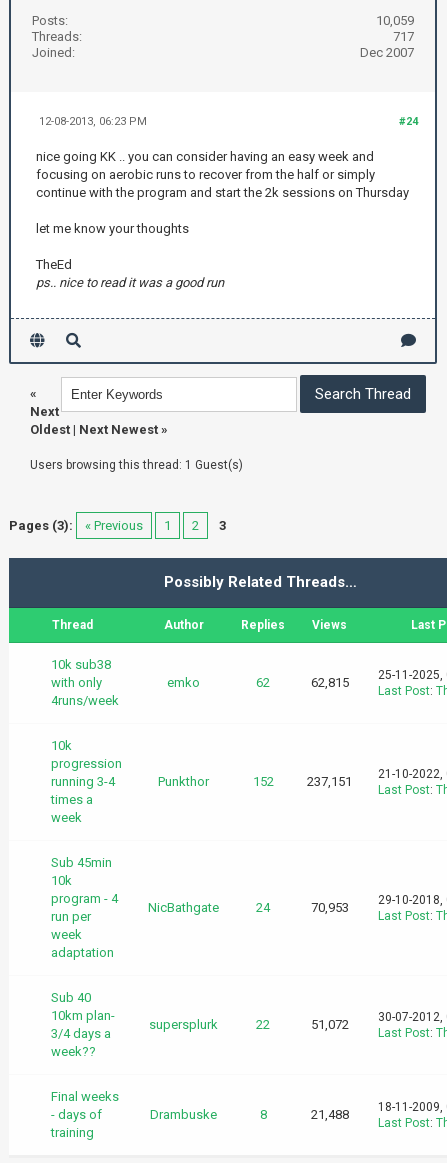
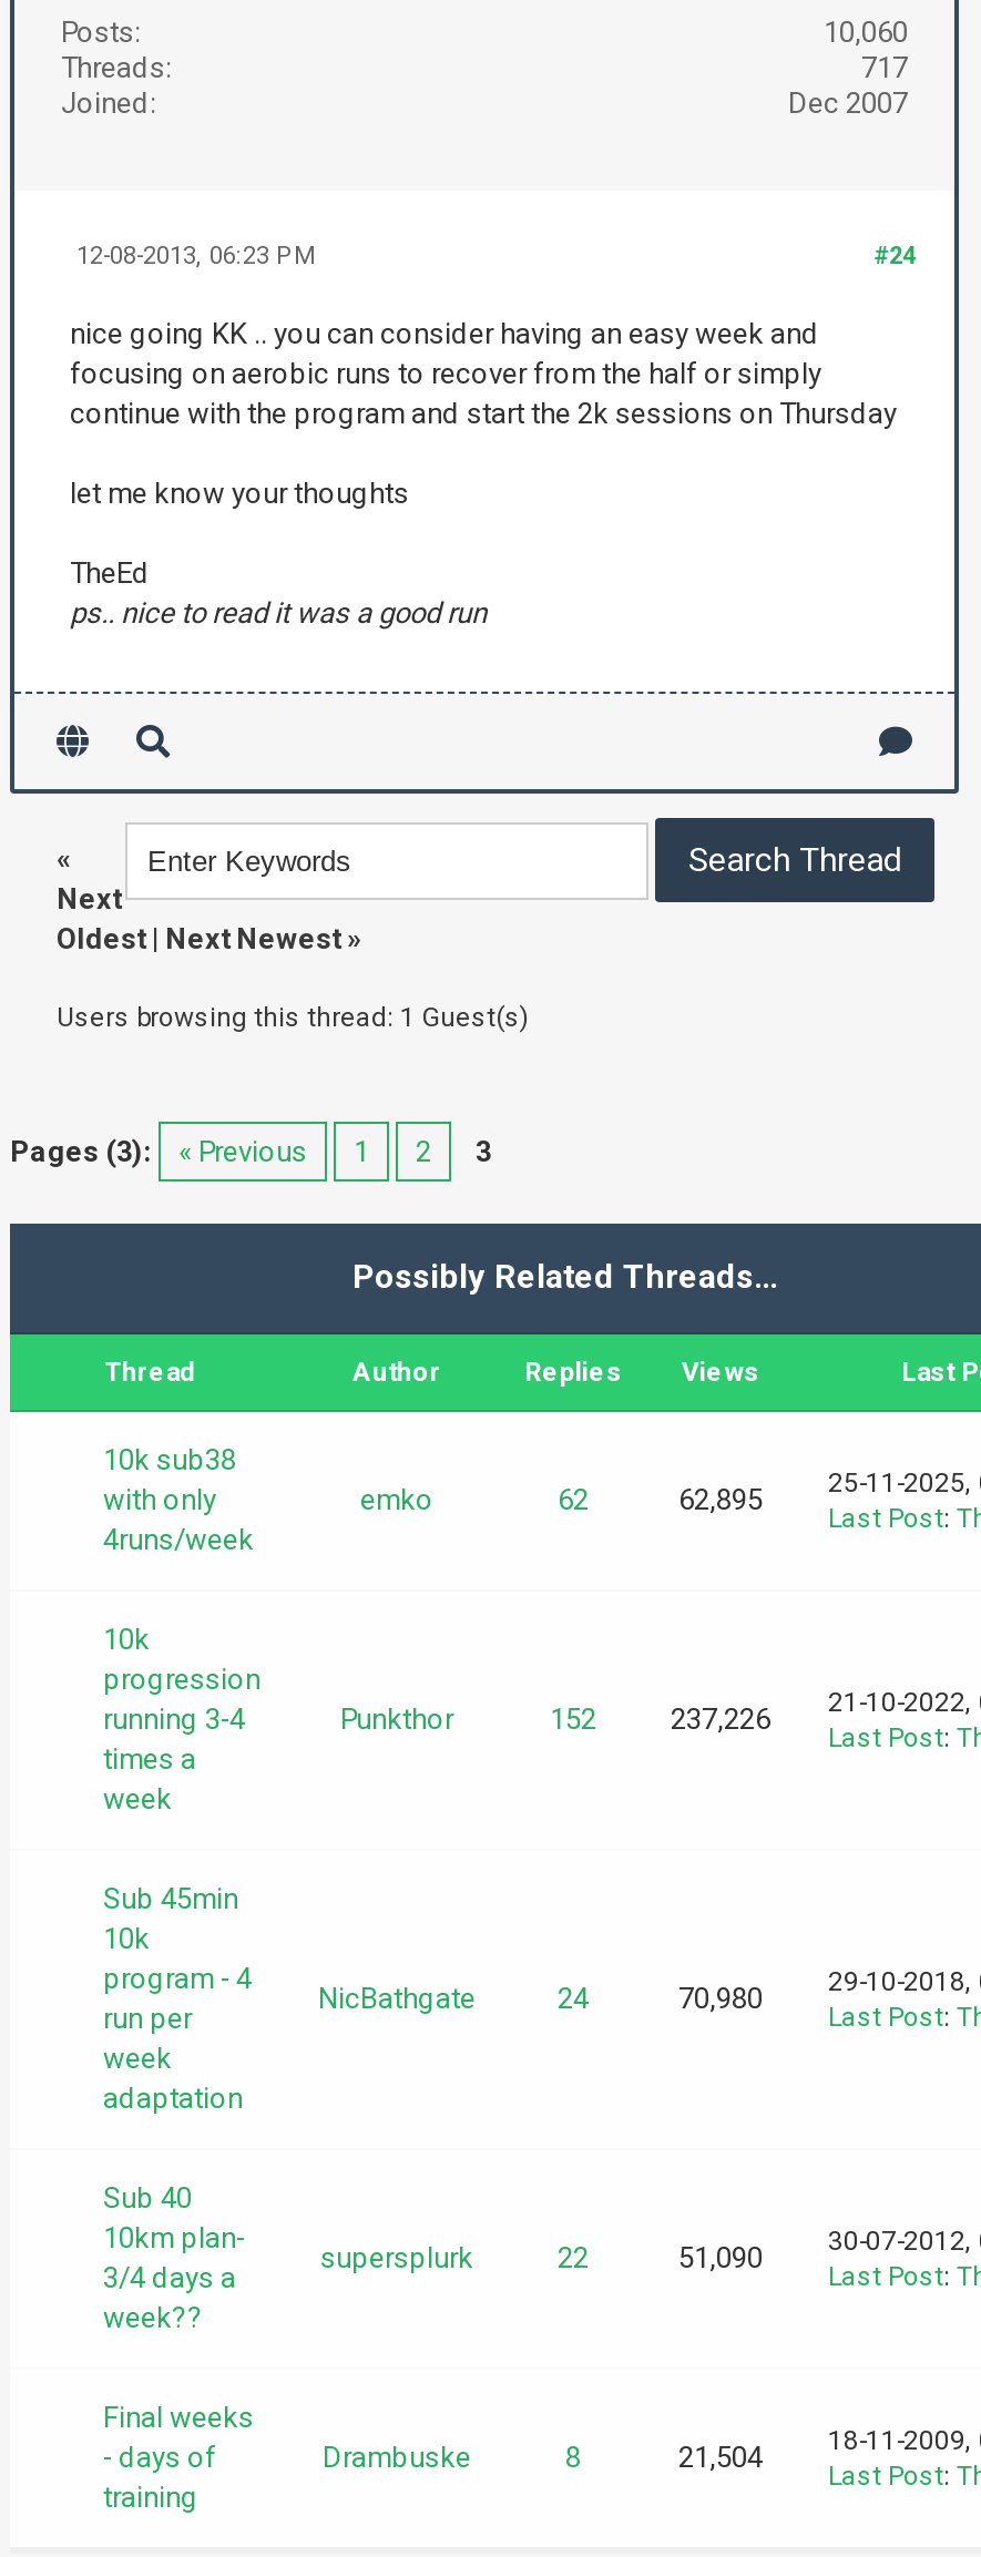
- 10,059
+ 10,060

- 62,815
+ 62,895

- 237,151
+ 237,226

- 70,953
+ 70,980

- 51,072
+ 51,090

- 21,488
+ 21,504
